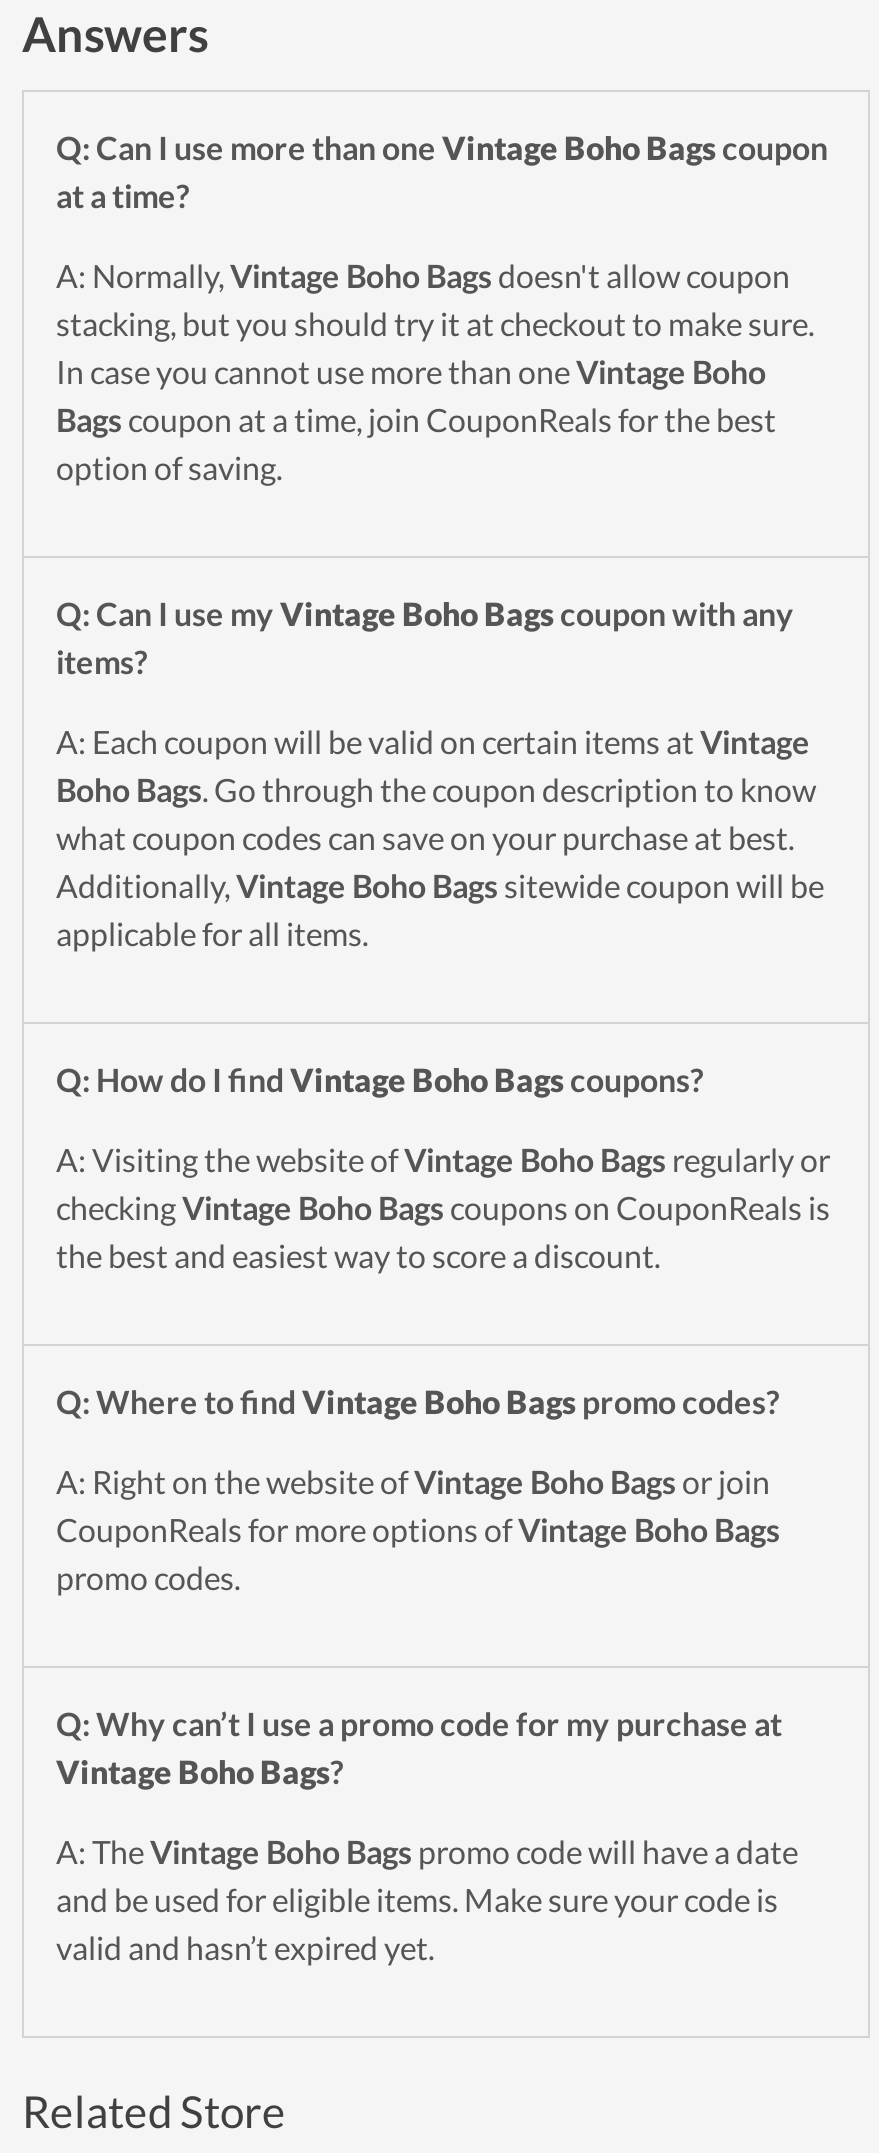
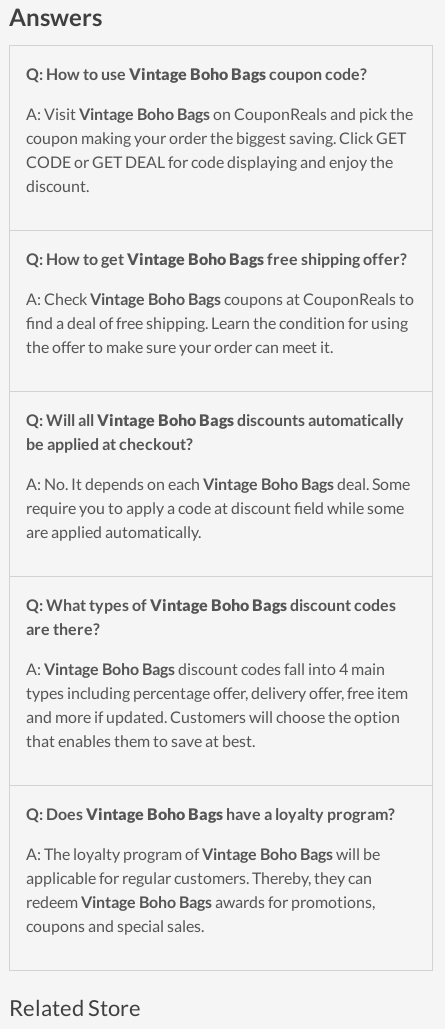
- Q: Can I use more than one Vintage Boho Bags coupon
- at a time?
+ Q: How to use Vintage Boho Bagscoupon code?

- A: Normally, Vintage Boho Bags doesn't allow coupon
- stacking, but you should try it at checkout to make sure.
- In case you cannot use more than oneVintage Boho
- Bags coupon at a time, join CouponReals for the best
- option of saving.
+ A: VisitVintage Boho Bagson CouponReals and pick the
+ coupon making your order the biggest saving. Click GET
+ CODE or GET DEAL for code displaying and enjoy the
+ discount.

- Q: Can I use my Vintage Boho Bags coupon with any
- items?
+ Q: How to getVintage Boho Bagsfree shipping offer?

- A: Each coupon will be valid on certain items at Vintage
- Boho Bags. Go through the coupon description to know
- what coupon codes can save on your purchase at best.
- Additionally, Vintage Boho Bags sitewide coupon will be
- applicable for all items.
+ A: CheckVintage Boho Bagscoupons at CouponReals to
+ find a deal of free shipping. Learn the condition for using
+ the offer to make sure your order can meet it.

- Q: How do I find Vintage Boho Bags coupons?
+ Q: Will all Vintage Boho Bagsdiscounts automatically
+ be applied at checkout?

- A: Visiting the website ofVintage Boho Bags regularly or
- checkingVintage Boho Bags coupons on CouponReals is
- the best and easiest way to score a discount.
+ A: No. It depends on each Vintage Boho Bagsdeal. Some
+ require you to apply a code at discount field while some
+ are applied automatically.

- Q: Where to find Vintage Boho Bags promo codes?
+ Q: What types ofVintage Boho Bagsdiscount codes
+ are there?

- A: Right on the website ofVintage Boho Bags or join
- CouponReals for more options ofVintage Boho Bags
- promo codes.
+ A: Vintage Boho Bagsdiscount codes fall into 4 main
+ types including percentage offer, delivery offer, free item
+ and more if updated. Customers will choose the option
+ that enables them to save at best.

- Q: Why can’t I use a promo code for my purchase at
- Vintage Boho Bags?
+ Q: DoesVintage Boho Bags have a loyalty program?

- A: TheVintage Boho Bags promo code will have a date
- and be used for eligible items. Make sure your code is
- valid and hasn’t expired yet.
+ A: The loyalty program ofVintage Boho Bagswill be
+ applicable for regular customers. Thereby, they can
+ redeem Vintage Boho Bags awards for promotions,
+ coupons and special sales.
